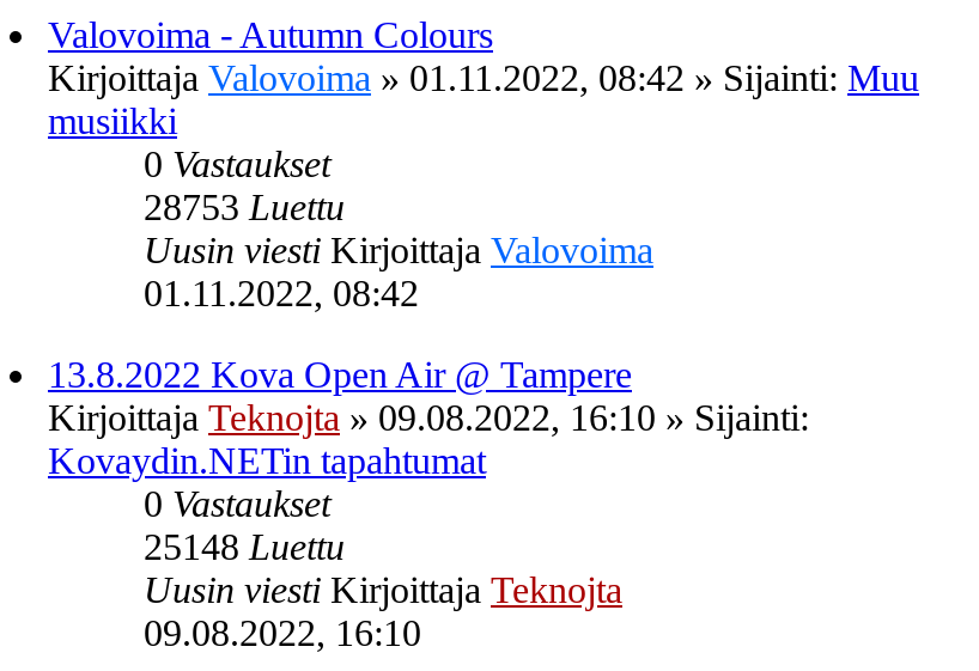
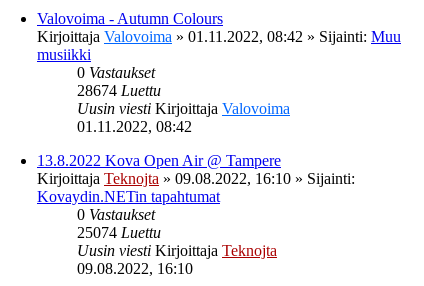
- 28753 Luettu
+ 28674 Luettu

- 25148 Luettu
+ 25074 Luettu
